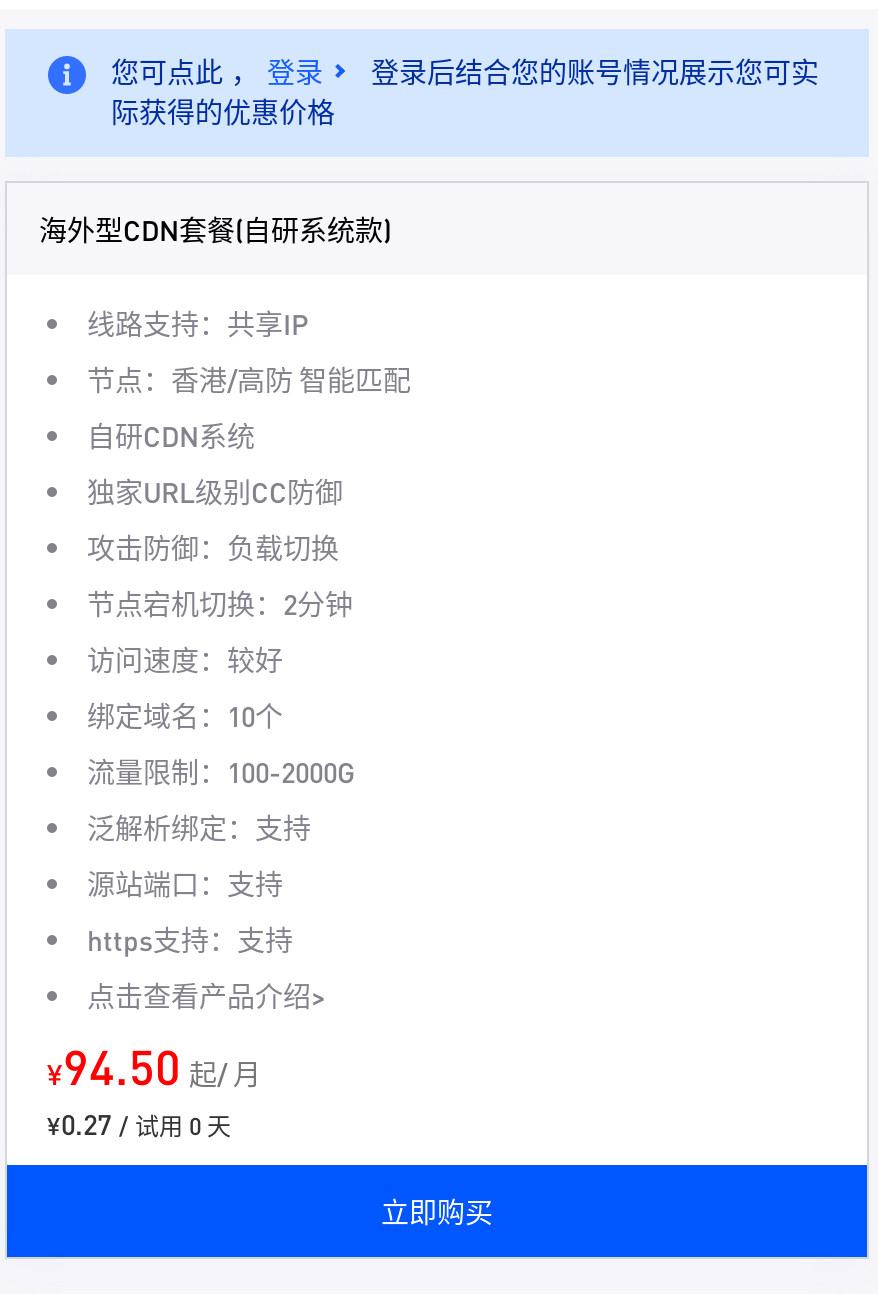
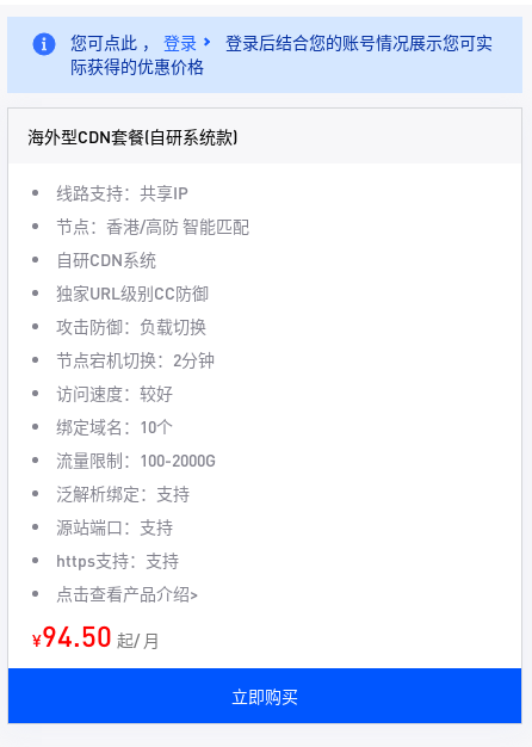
- ¥0.27 / 试用 0 天
